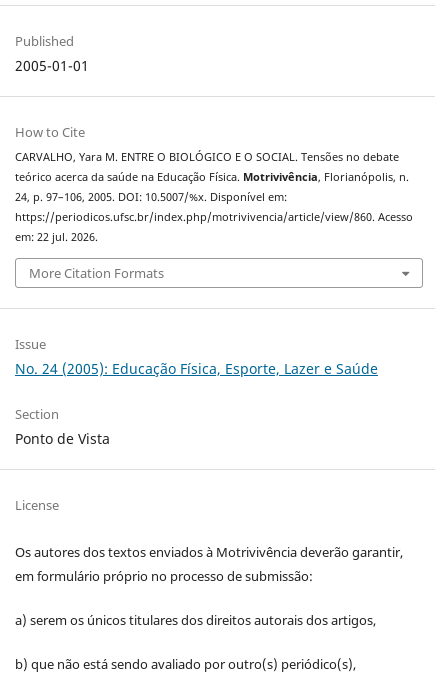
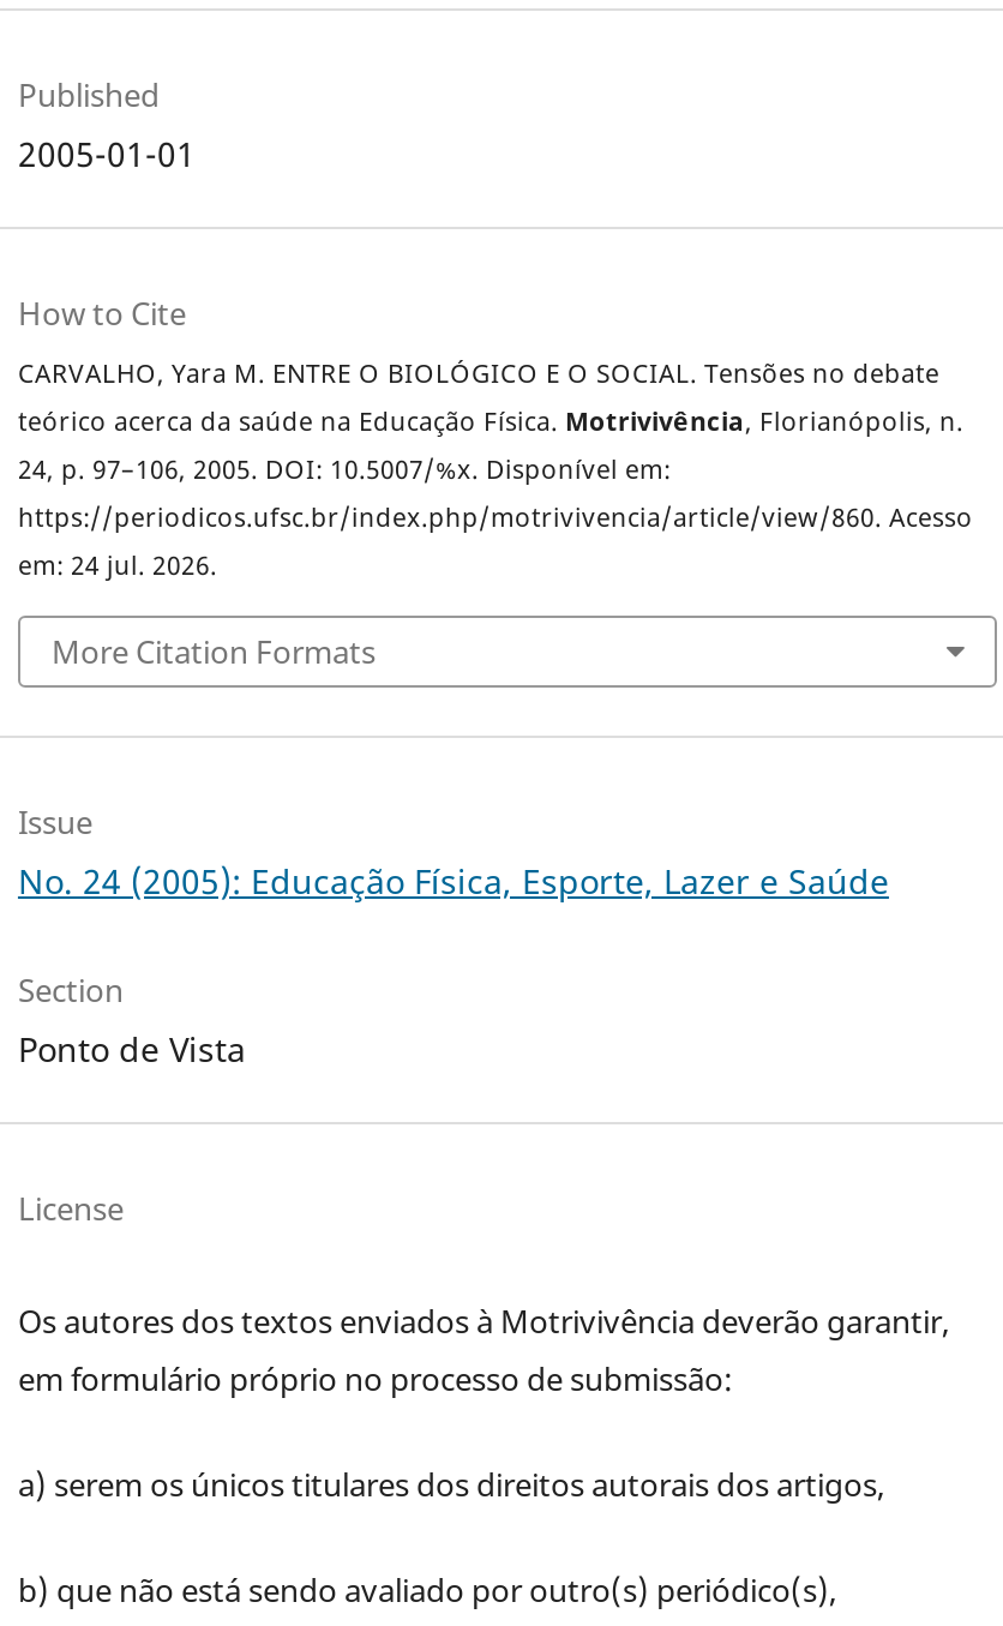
- em: 22 jul. 2026.
+ em: 24 jul. 2026.
